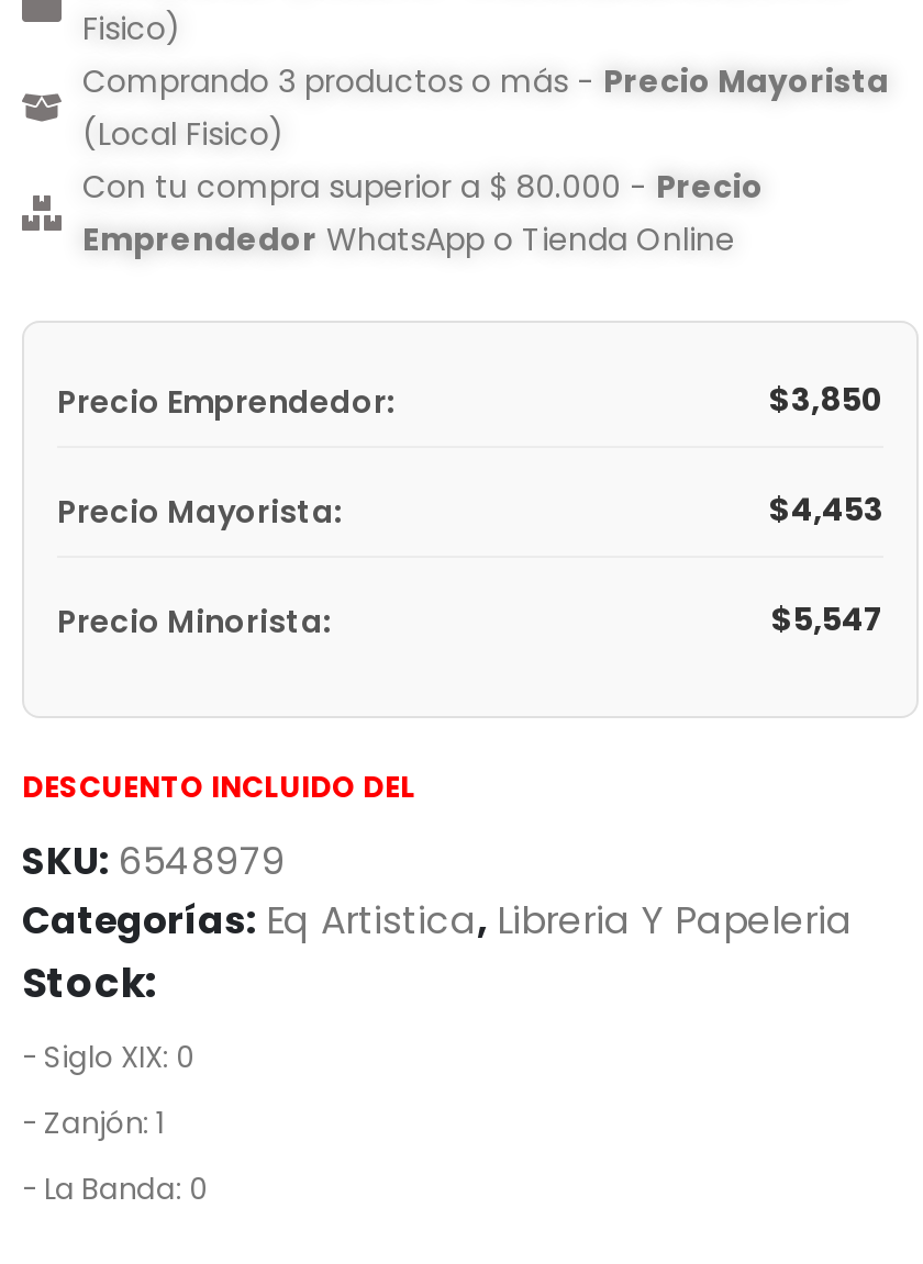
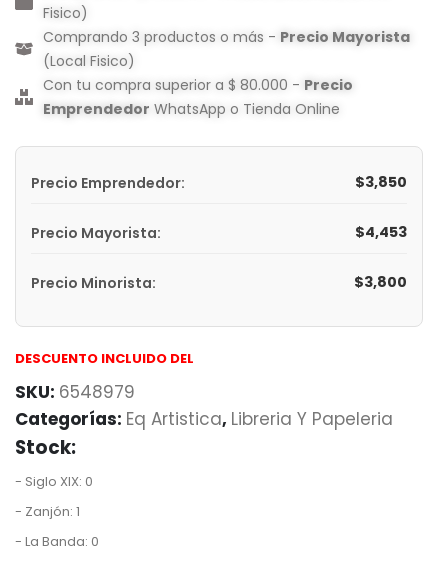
- $5,547
+ $3,800
